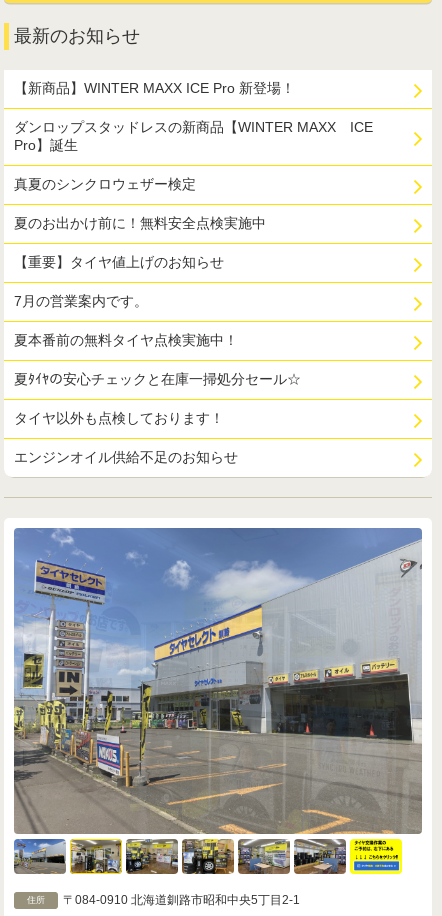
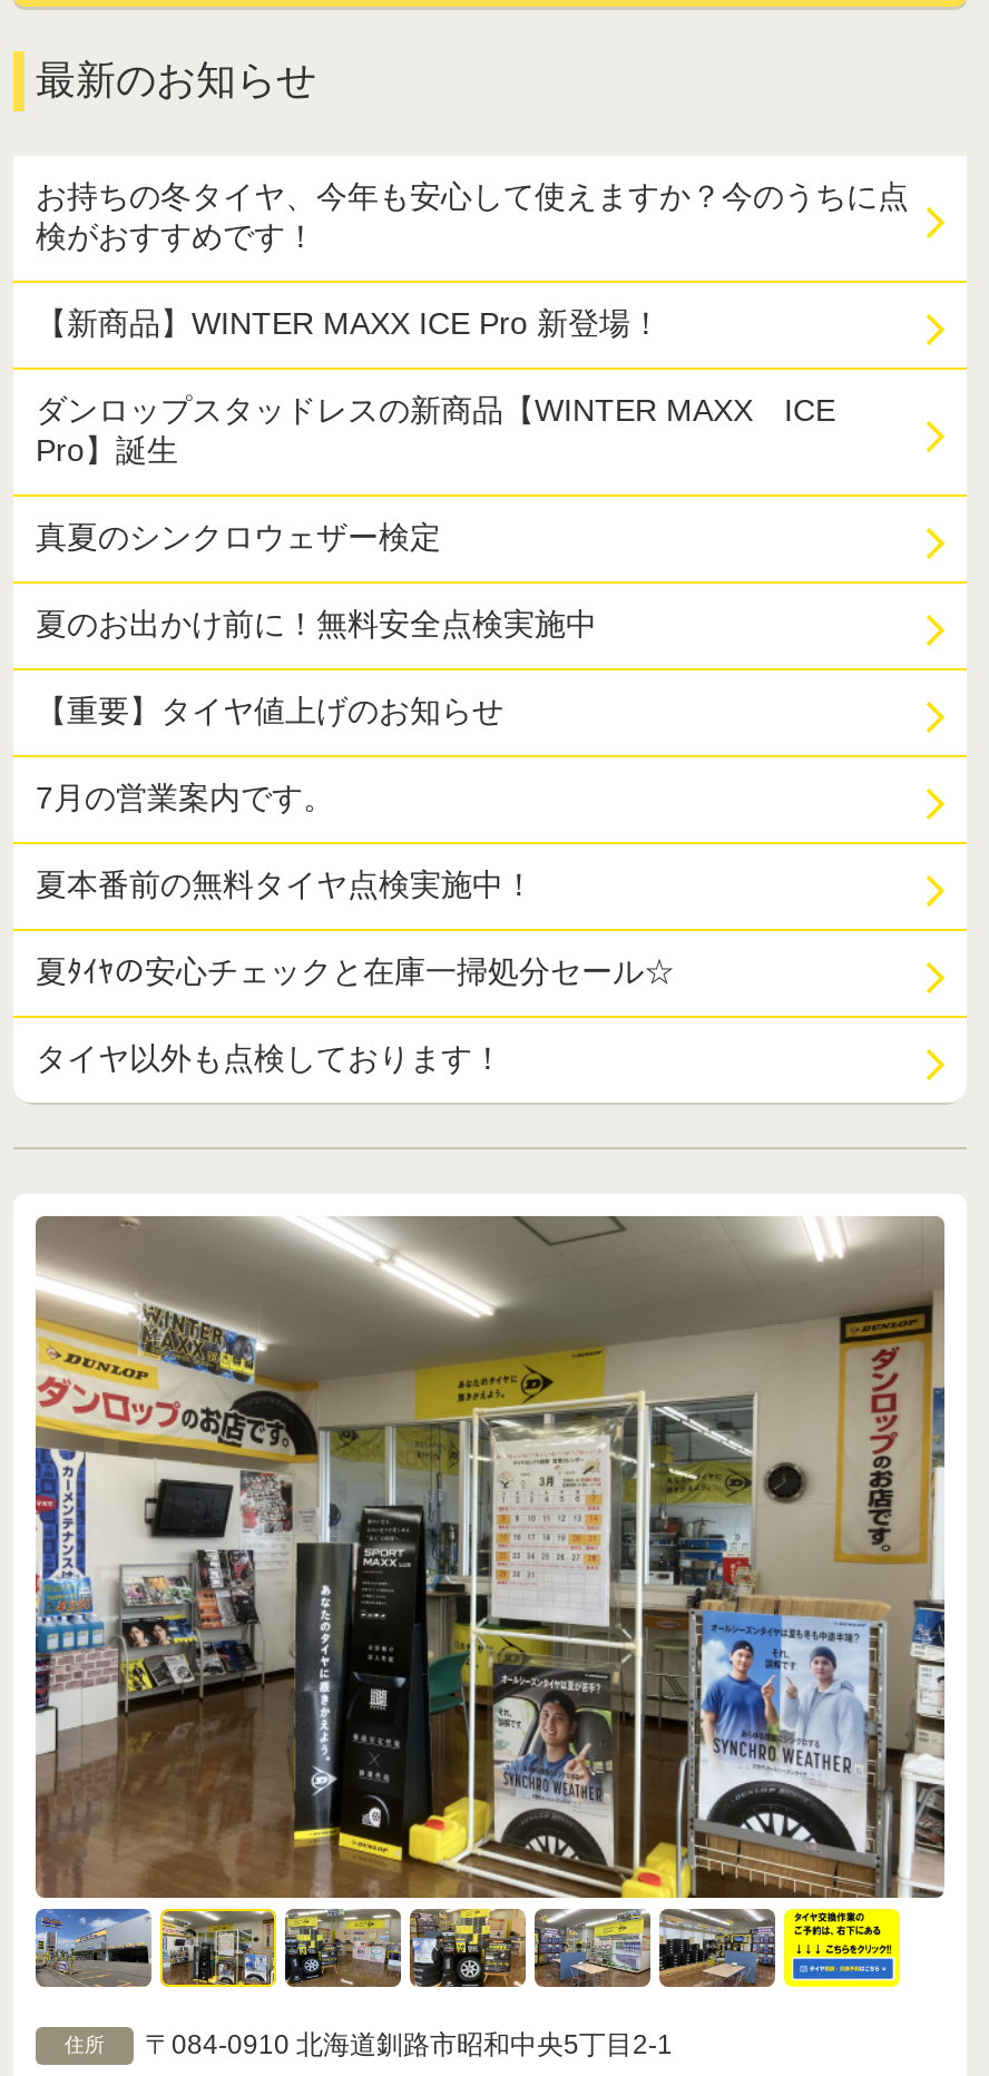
+ お持ちの冬タイヤ、今年も安心して使えますか？今のうちに点
+ 検がおすすめです！

moved down: 【新商品】WINTER MAXX ICE Pro 新登場！ | ダンロップスタッドレスの新商品【WINTER MAXX ICE | Pro】誕生 | ... | 夏本番前の無料タイヤ点検実施中！ | タイヤ以外も点検しております！

- エンジンオイル供給不足のお知らせ

- [image]
+ [image]
